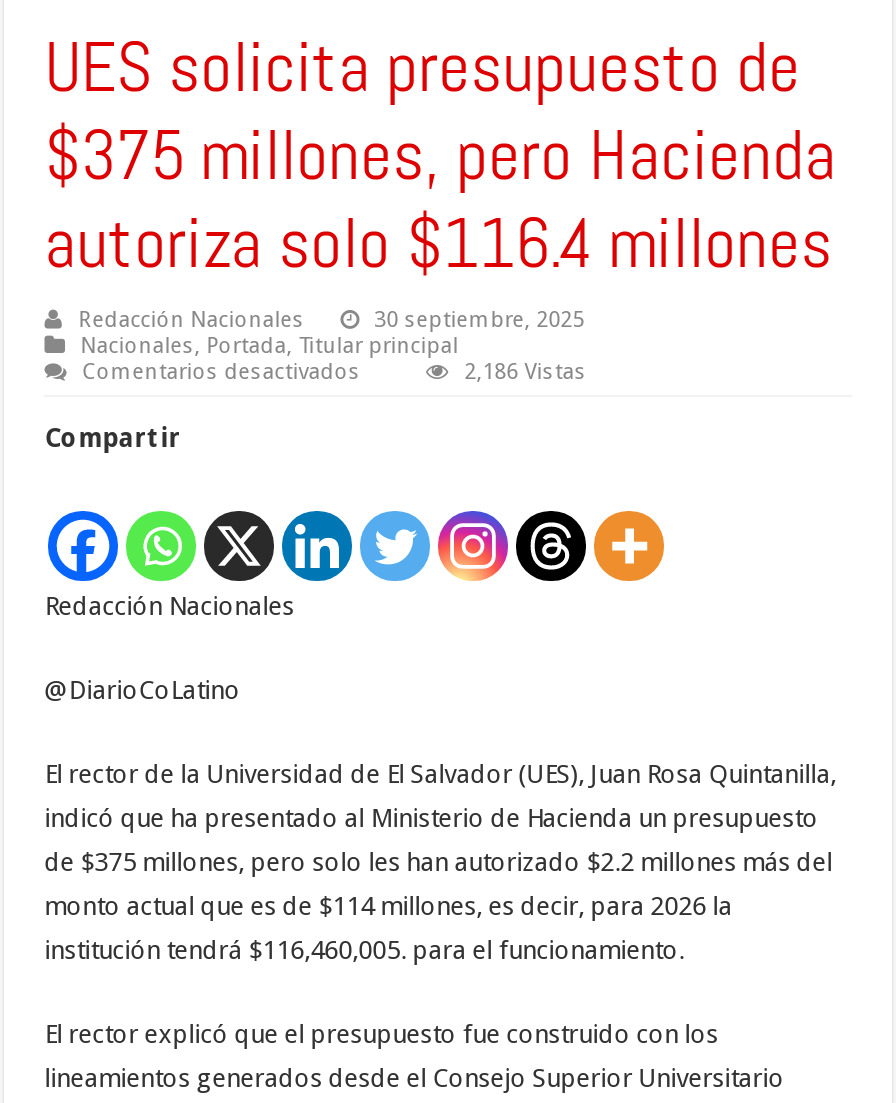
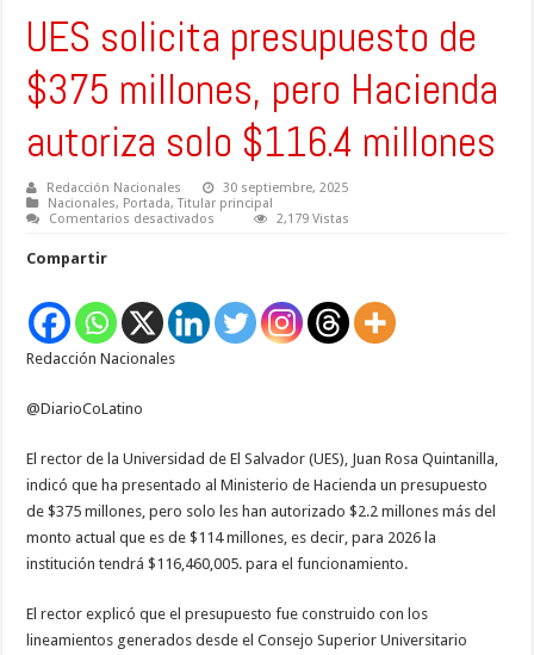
- 2,186 Vistas
+ 2,179 Vistas
